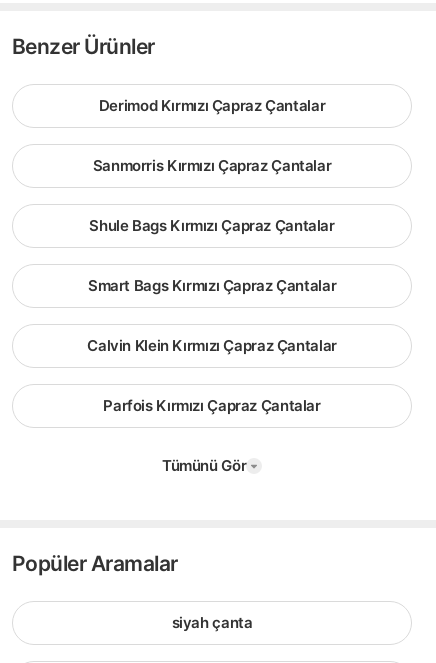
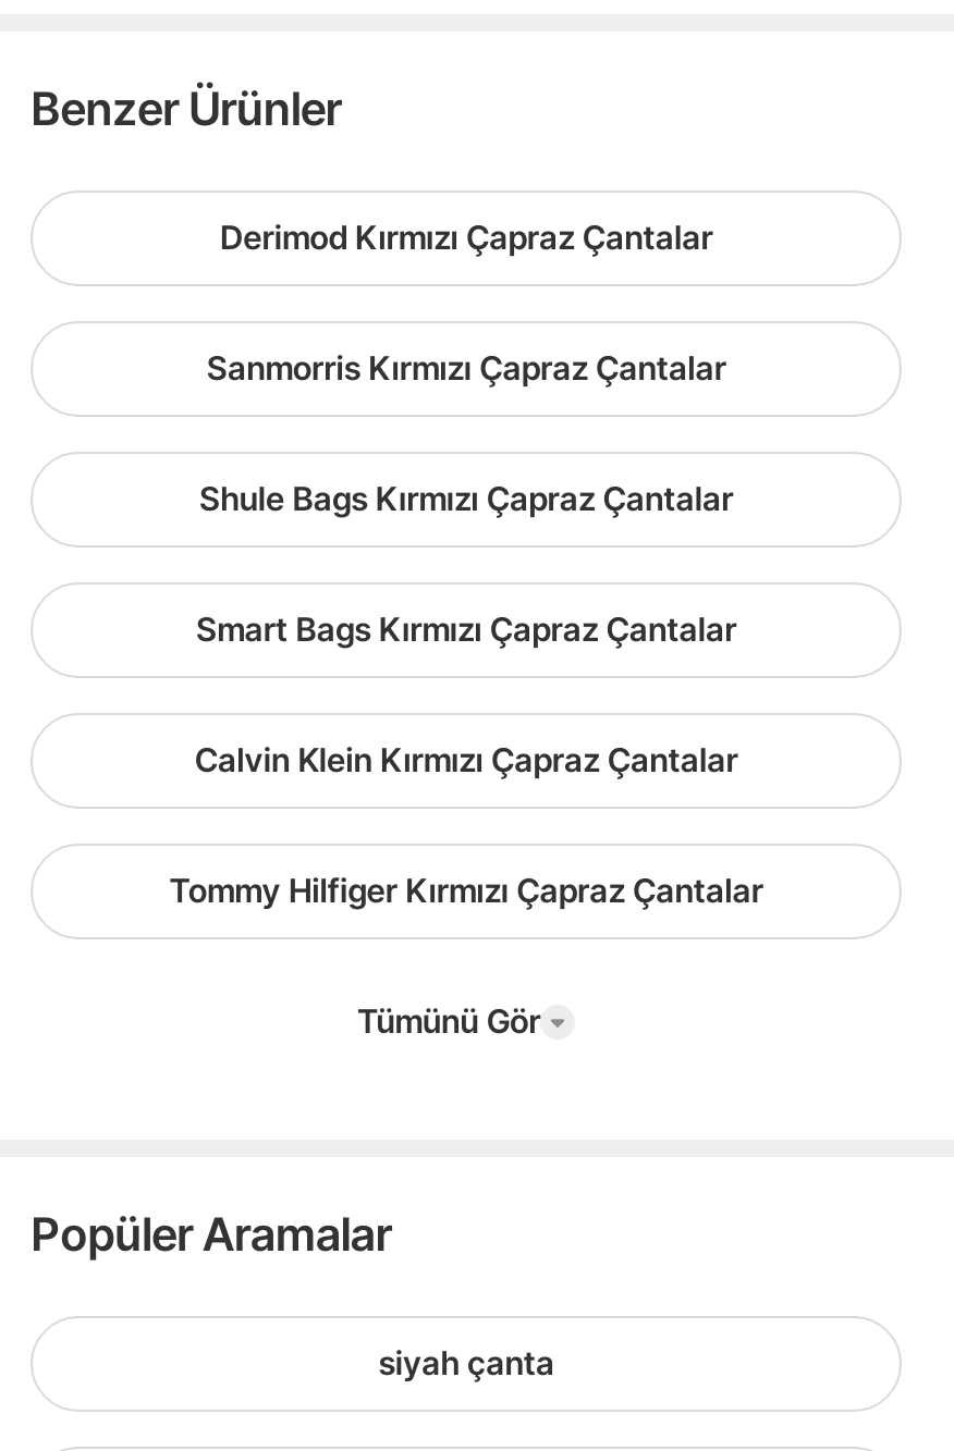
- Parfois Kırmızı Çapraz Çantalar
+ Tommy Hilfiger Kırmızı Çapraz Çantalar
